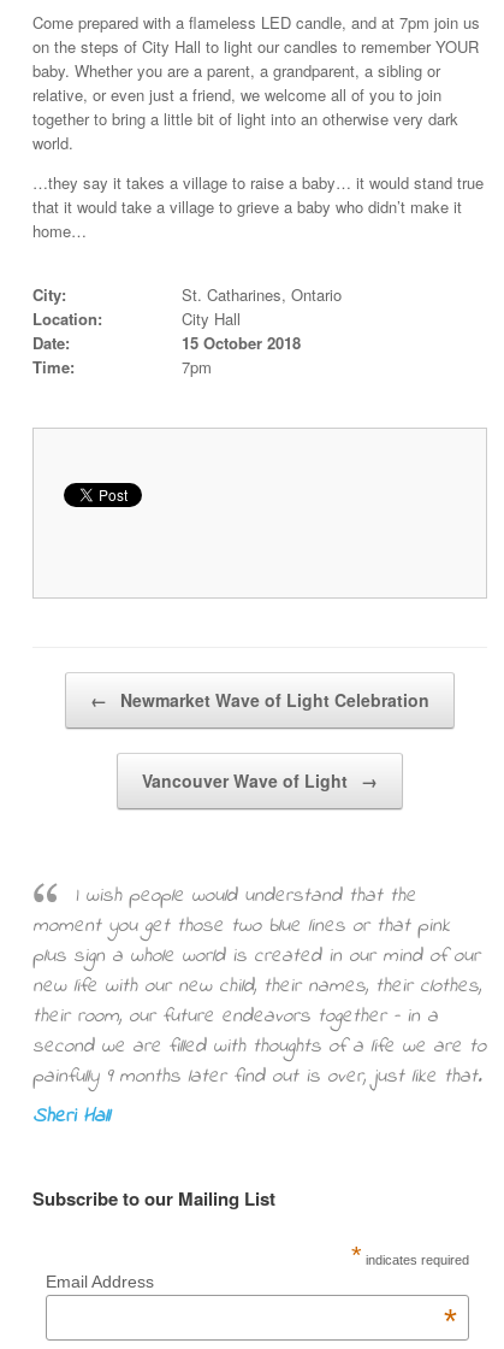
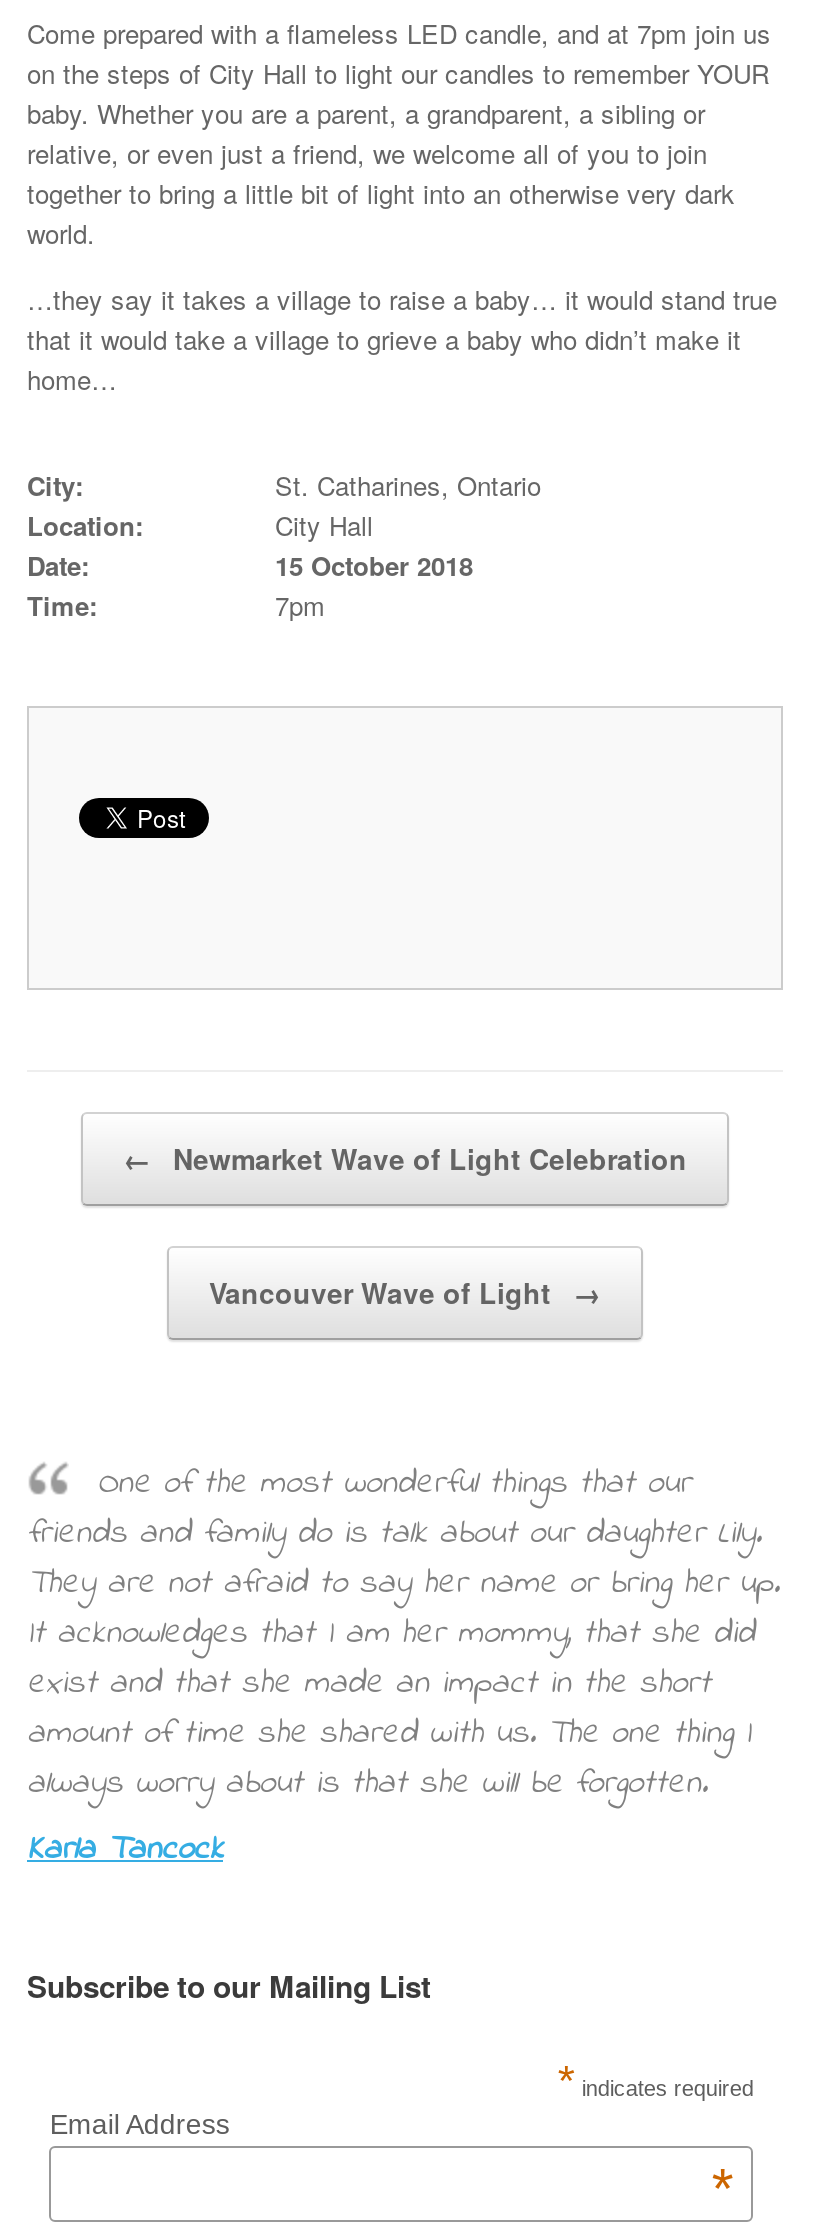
- I wish people would understand that the
- moment you get those two blue lines or that pink
- plus sign a whole world is created in our mind of our
- new life with our new child, their names, their clothes,
- their room, our future endeavors together – in a
- second we are filled with thoughts of a life we are to
- painfully 9 months later find out is over, just like that.
- Sheri Hall
+ One of the most wonderful things that our
+ friends and family do is talk about our daughter Lily.
+ They are not afraid to say her name or bring her up.
+ It acknowledges that I am her mommy, that she did
+ exist and that she made an impact in the short
+ amount of time she shared with us. The one thing I
+ always worry about is that she will be forgotten.
+ Karla Tancock
